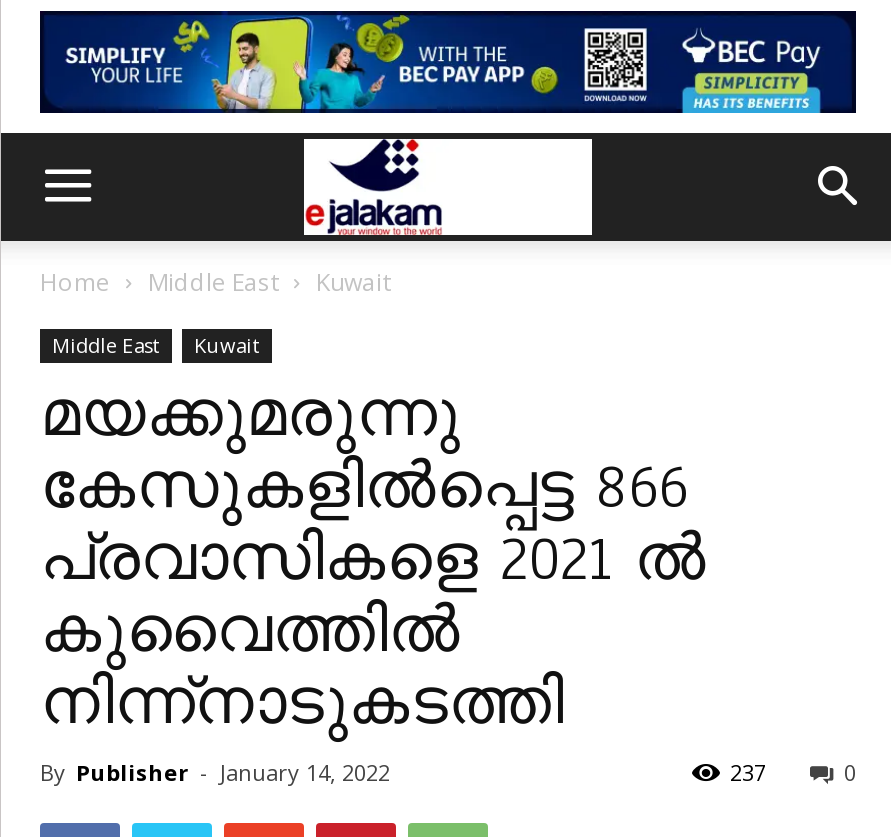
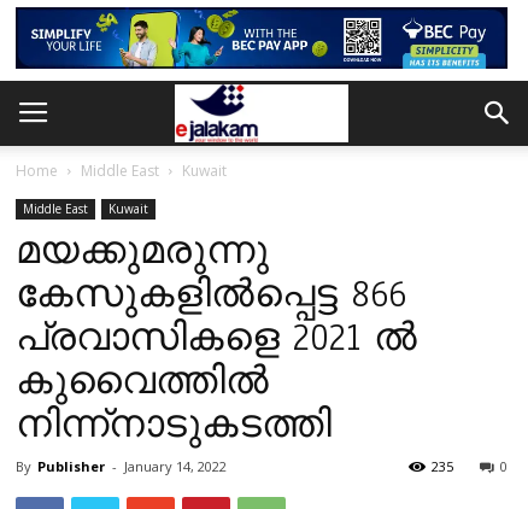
- 237
+ 235
